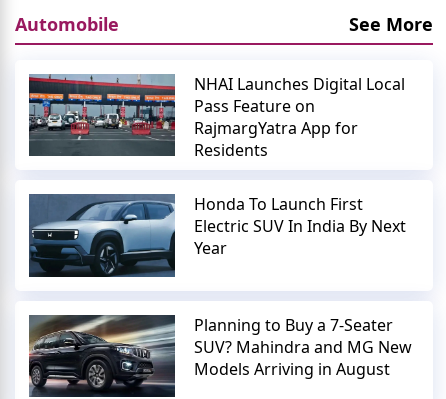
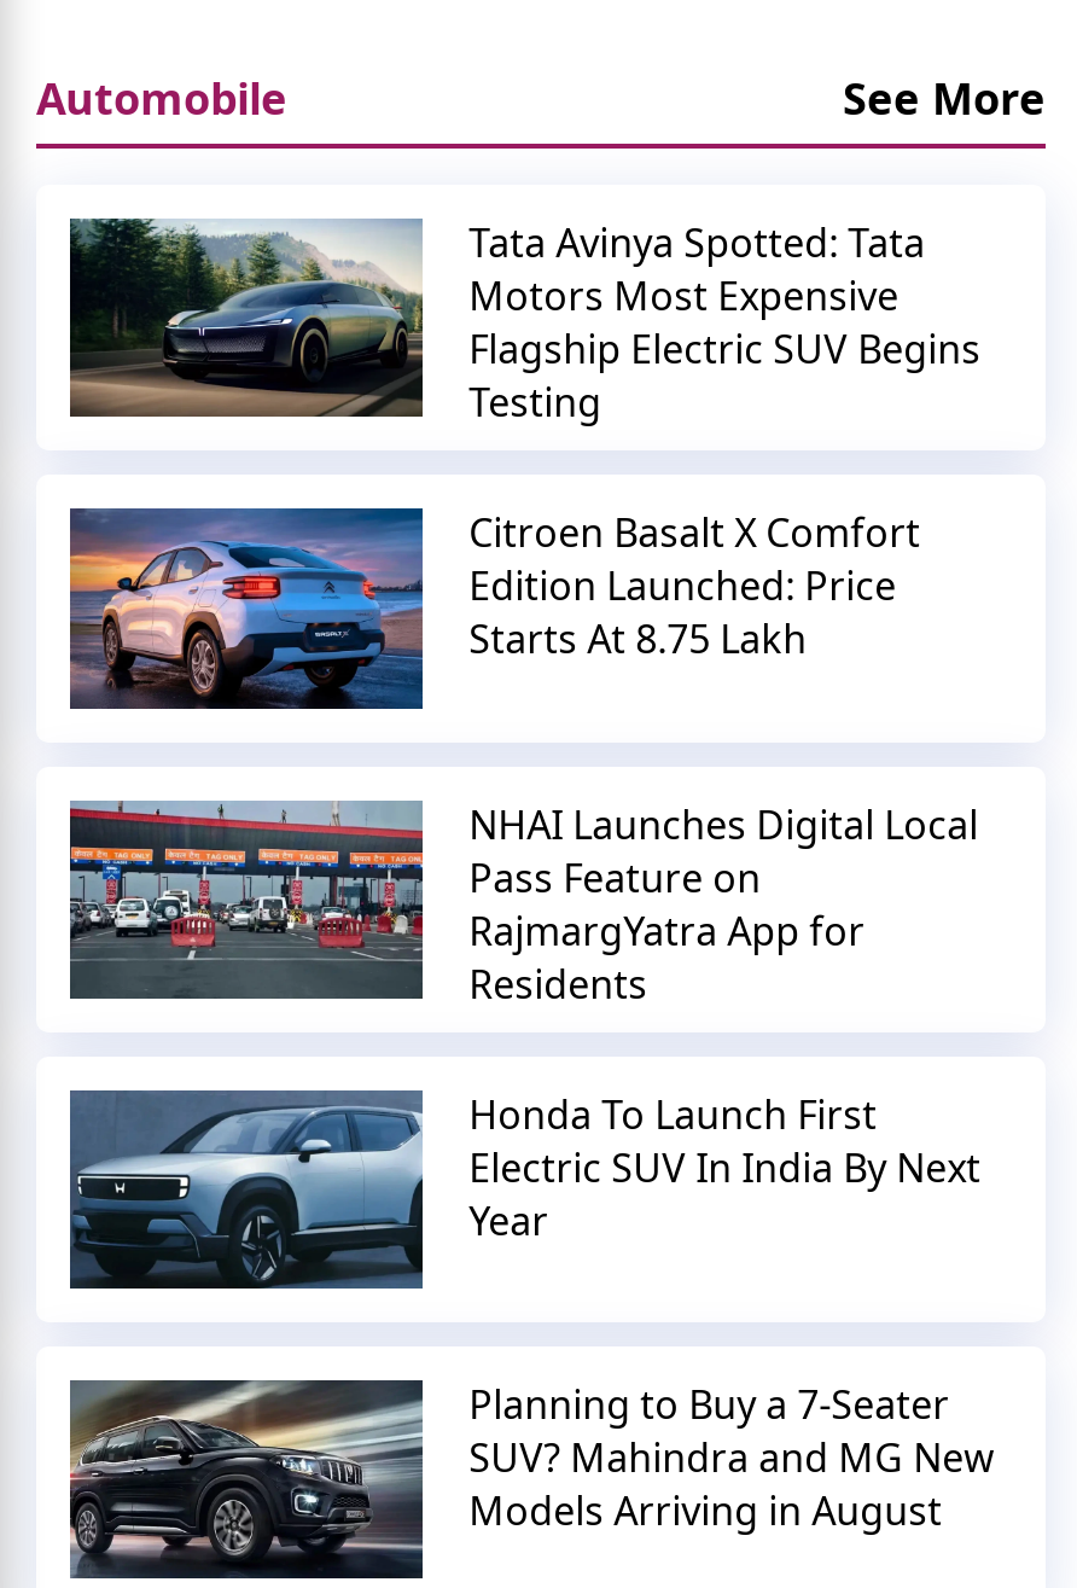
+ [image]
+ Tata Avinya Spotted: Tata
+ Motors Most Expensive
+ Flagship Electric SUV Begins
+ Testing
+ Citroen Basalt X Comfort
+ Edition Launched: Price
+ Starts At 8.75 Lakh

+ [image]
